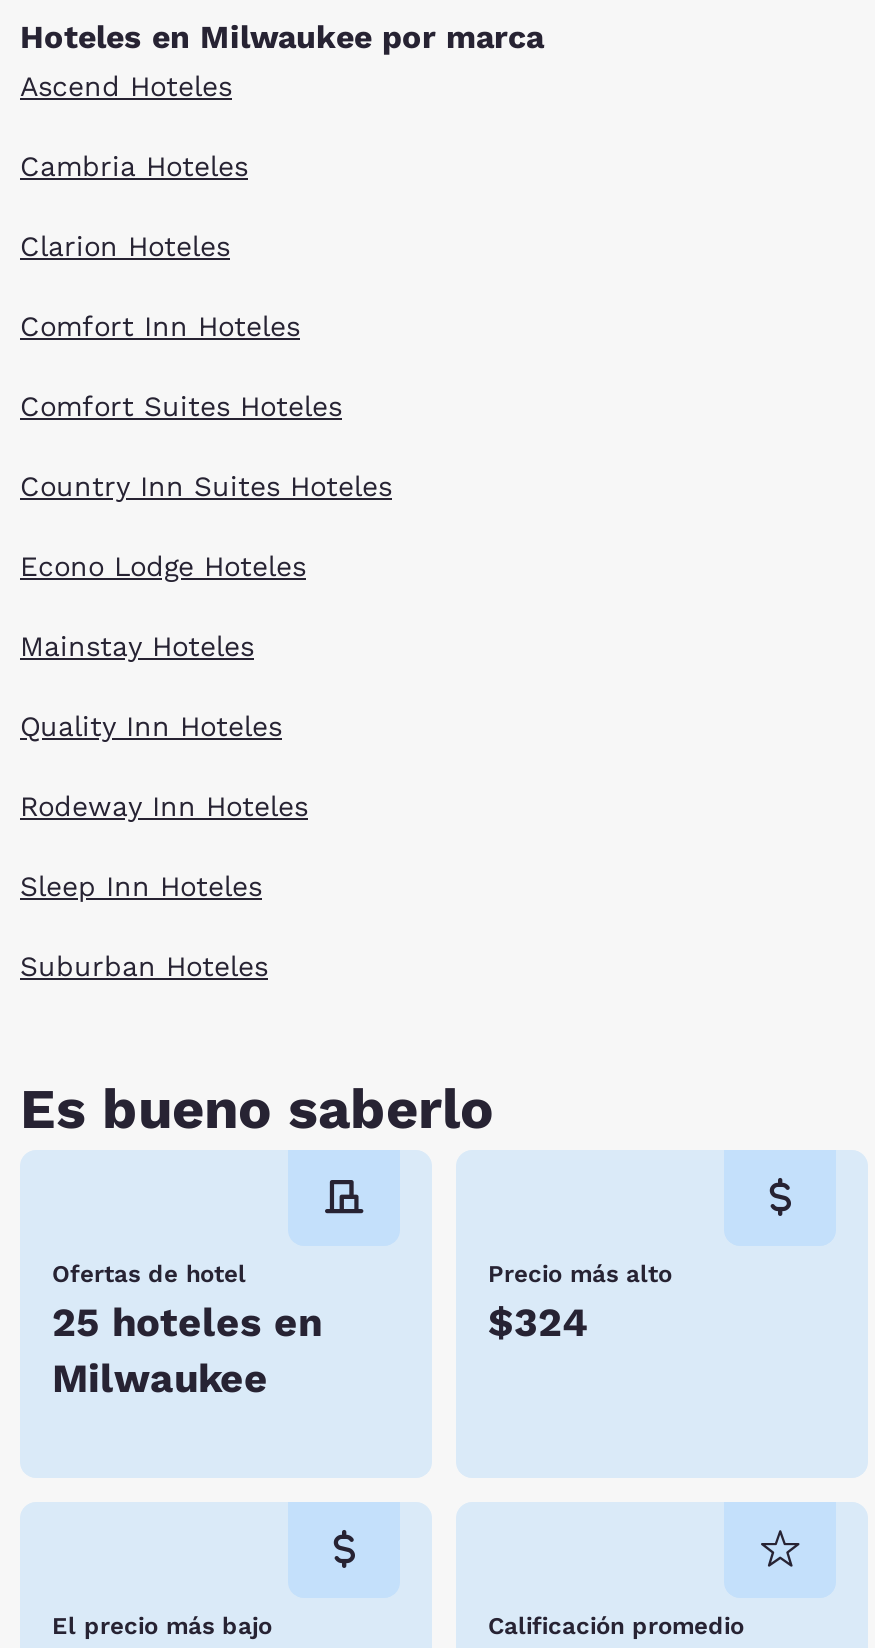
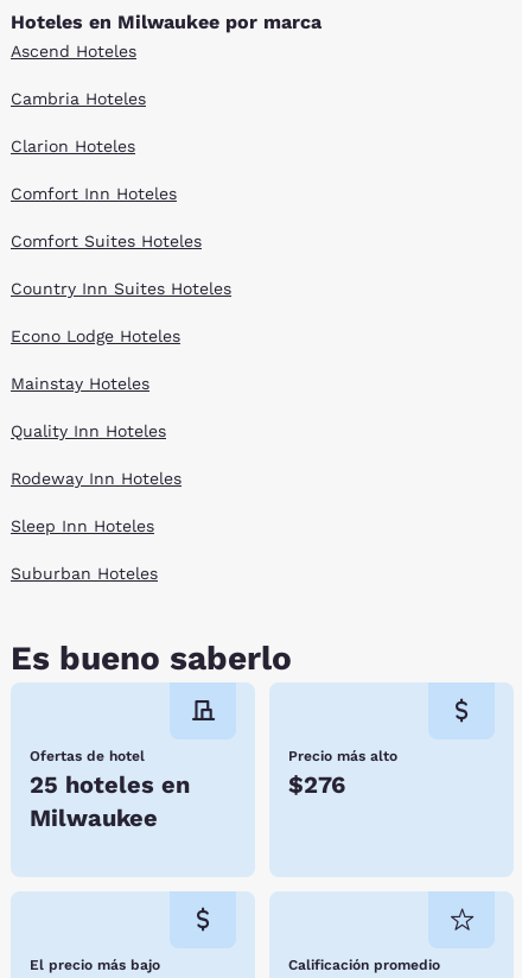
- $324
+ $276
